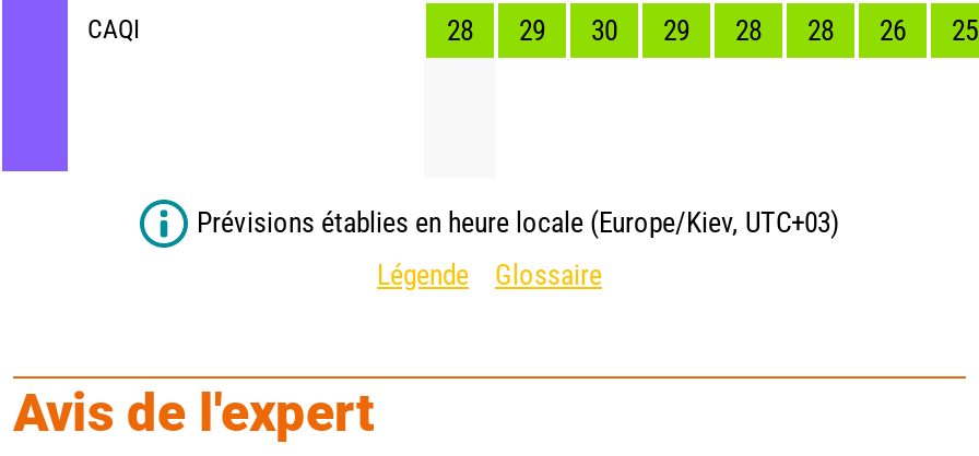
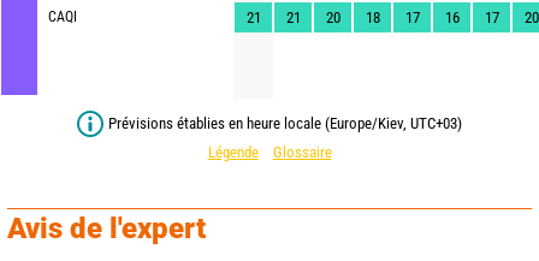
- 28
+ 21

- 29
+ 21

- 30
+ 20

- 29
+ 18

- 28
+ 17

- 28
+ 16

- 26
+ 17

- 25
+ 20
